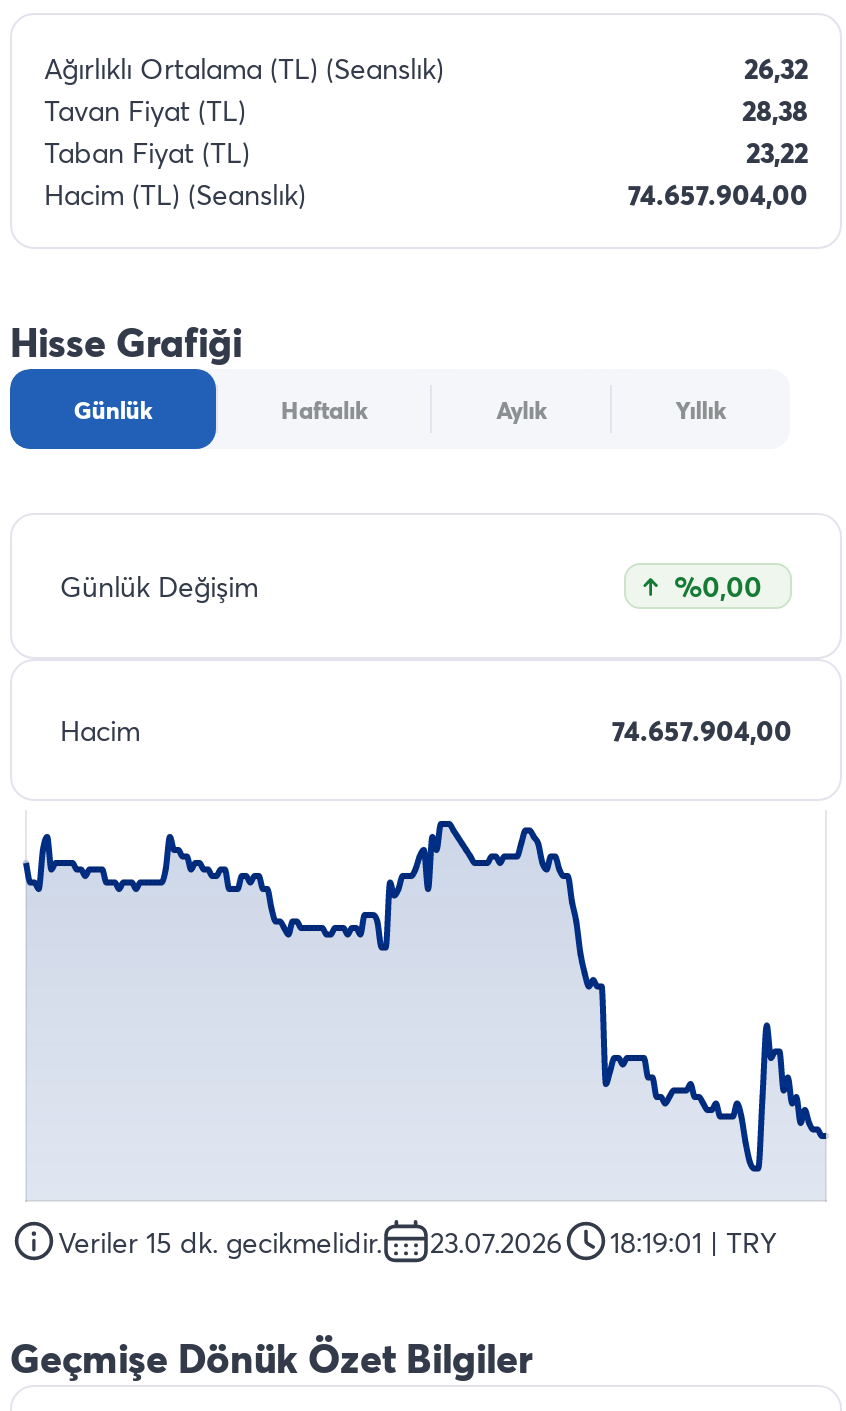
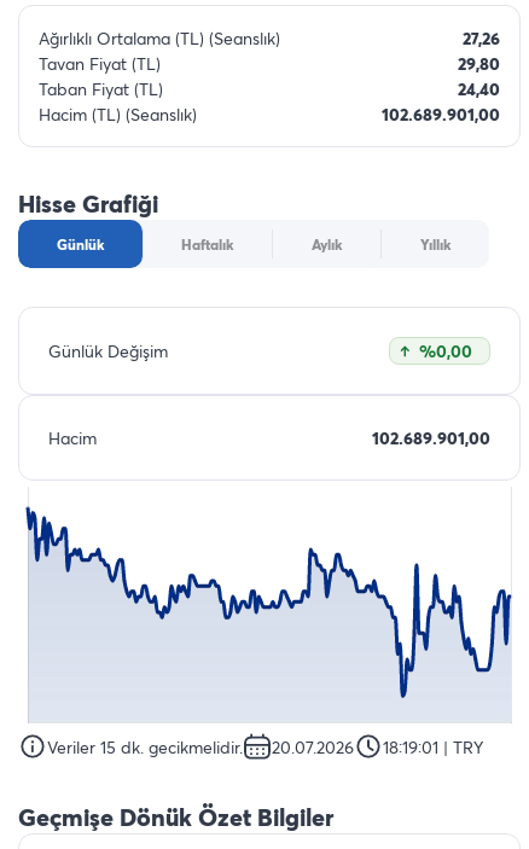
- 26,32
+ 27,26

- 28,38
+ 29,80

- 23,22
+ 24,40

- 74.657.904,00
+ 102.689.901,00

- 74.657.904,00
+ 102.689.901,00

- [image]
- 23.07.2026
+ [image]
+ 20.07.2026
